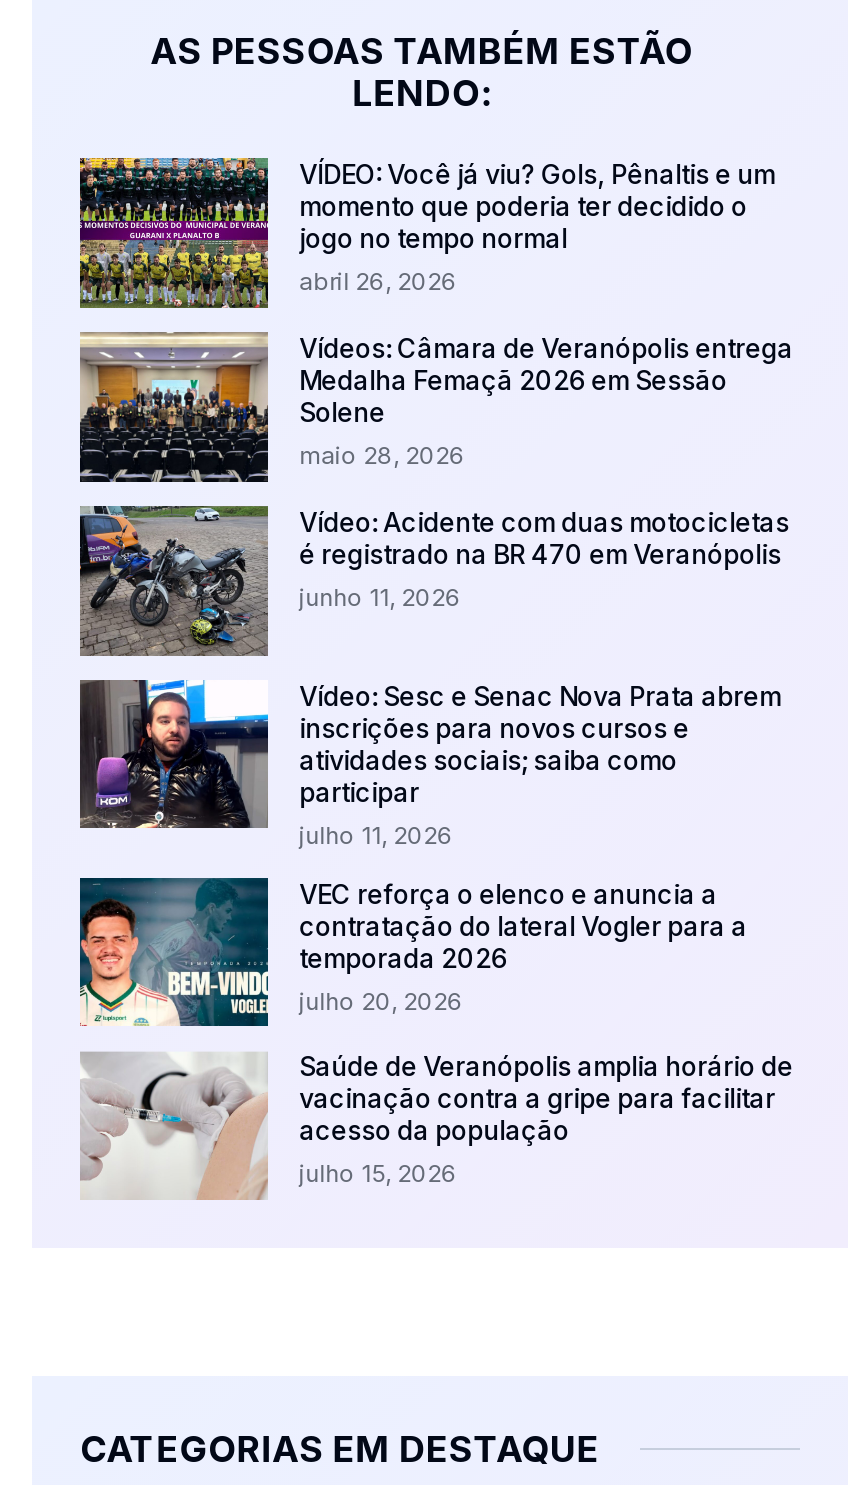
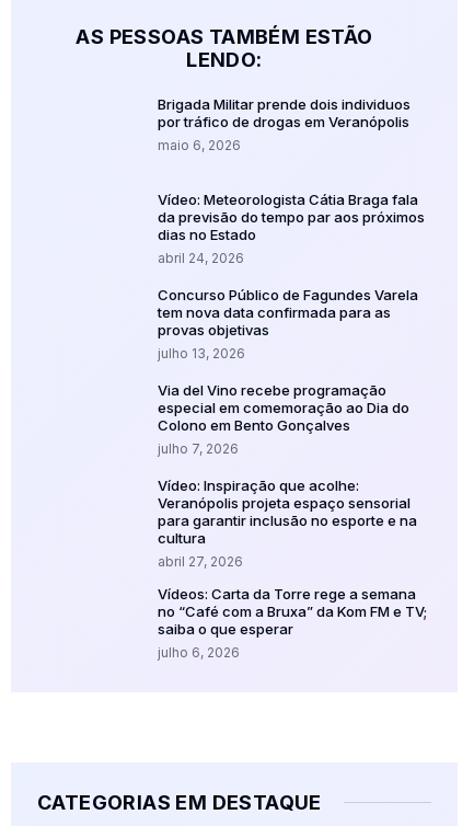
- [image]

- VÍDEO: Você já viu? Gols, Pênaltis e um
- momento que poderia ter decidido o
- jogo no tempo normal
- abril 26, 2026
+ Brigada Militar prende dois individuos
+ por tráfico de drogas em Veranópolis
+ maio 6, 2026

- [image]

- Vídeos: Câmara de Veranópolis entrega
- Medalha Femaçã 2026 em Sessão
- Solene
- maio 28, 2026
+ Vídeo: Meteorologista Cátia Braga fala
+ da previsão do tempo par aos próximos
+ dias no Estado
+ abril 24, 2026

- [image]

- Vídeo: Acidente com duas motocicletas
- é registrado na BR 470 em Veranópolis
- junho 11, 2026
+ Concurso Público de Fagundes Varela
+ tem nova data confirmada para as
+ provas objetivas
+ julho 13, 2026

- [image]

- Vídeo: Sesc e Senac Nova Prata abrem
- inscrições para novos cursos e
- atividades sociais; saiba como
- participar
- julho 11, 2026
+ Via del Vino recebe programação
+ especial em comemoração ao Dia do
+ Colono em Bento Gonçalves
+ julho 7, 2026

- [image]

- VEC reforça o elenco e anuncia a
- contratação do lateral Vogler para a
- temporada 2026
- julho 20, 2026
+ Vídeo: Inspiração que acolhe:
+ Veranópolis projeta espaço sensorial
+ para garantir inclusão no esporte e na
+ cultura
+ abril 27, 2026

- [image]

- Saúde de Veranópolis amplia horário de
- vacinação contra a gripe para facilitar
- acesso da população
- julho 15, 2026
+ Vídeos: Carta da Torre rege a semana
+ no “Café com a Bruxa” da Kom FM e TV;
+ saiba o que esperar
+ julho 6, 2026
